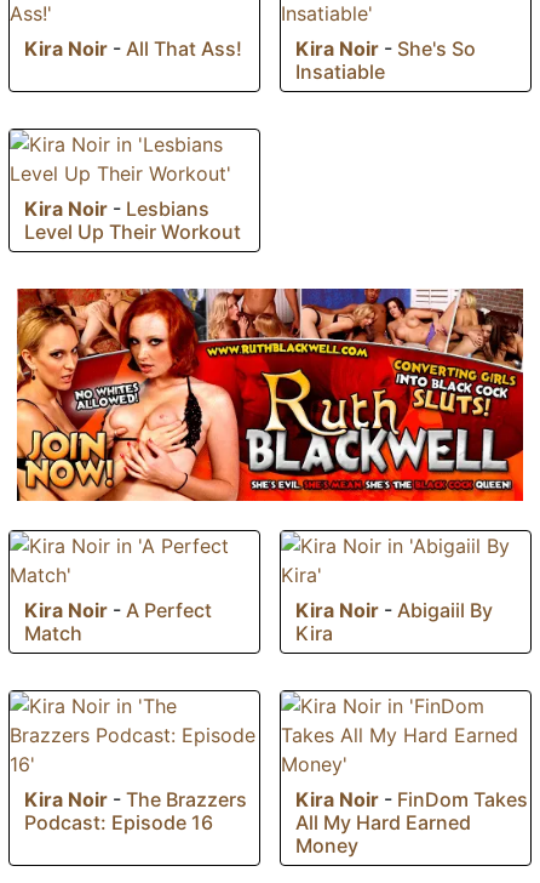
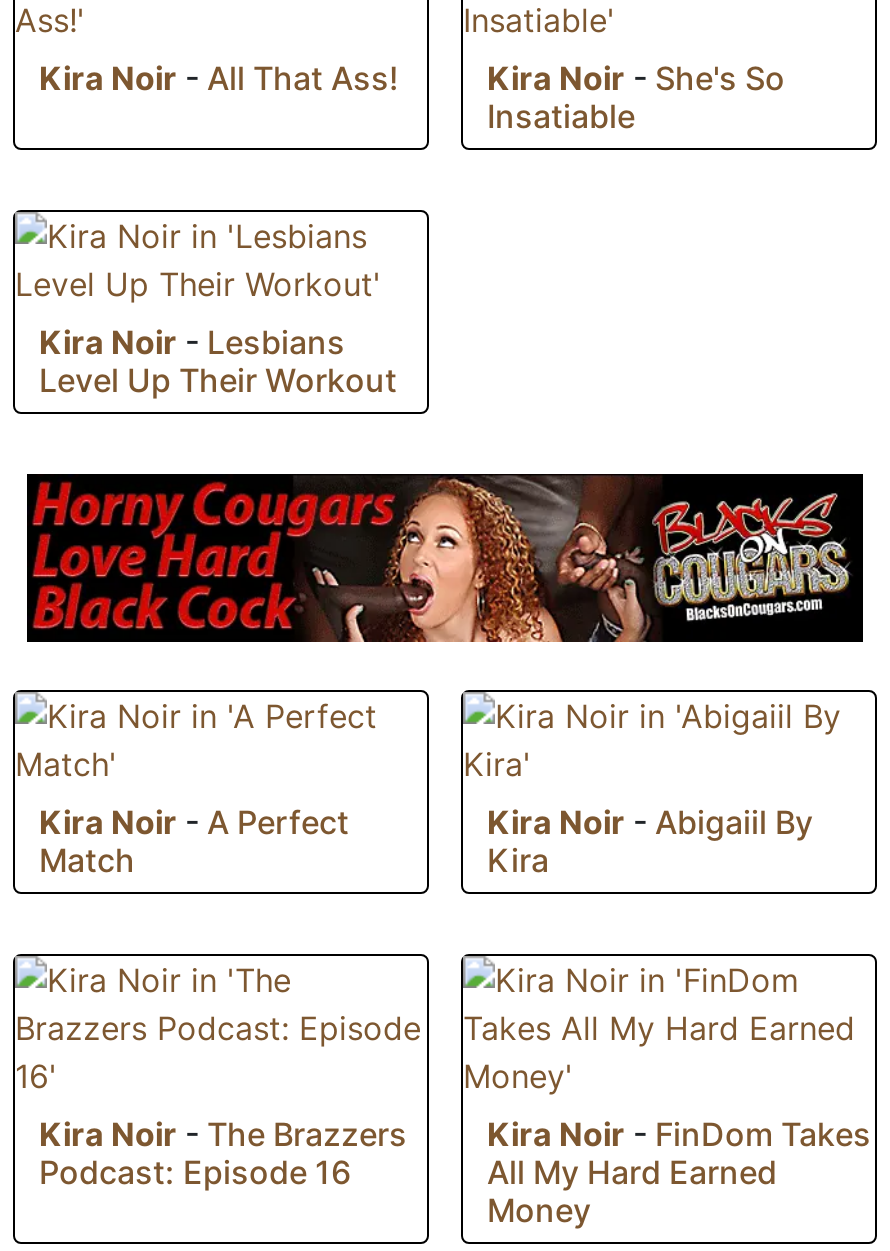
- [image]
+ [image]
